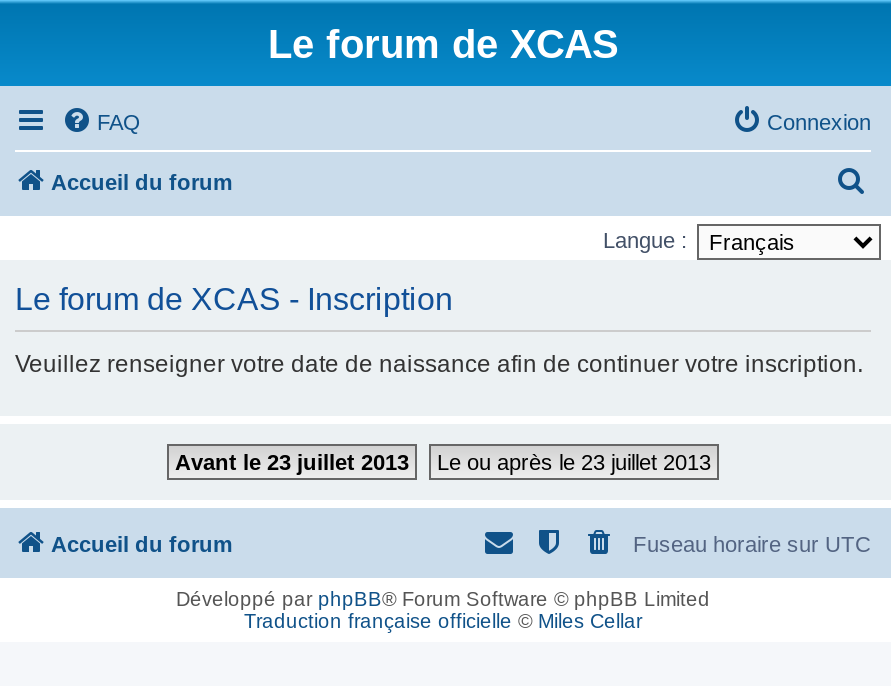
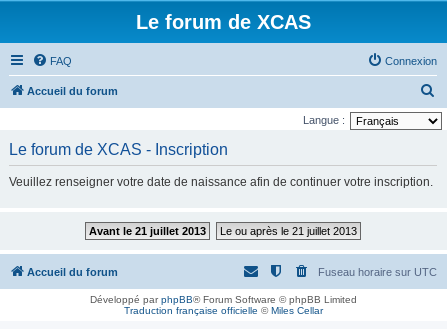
- Avant le 23 juillet 2013
+ Avant le 21 juillet 2013

- Le ou après le 23 juillet 2013
+ Le ou après le 21 juillet 2013
